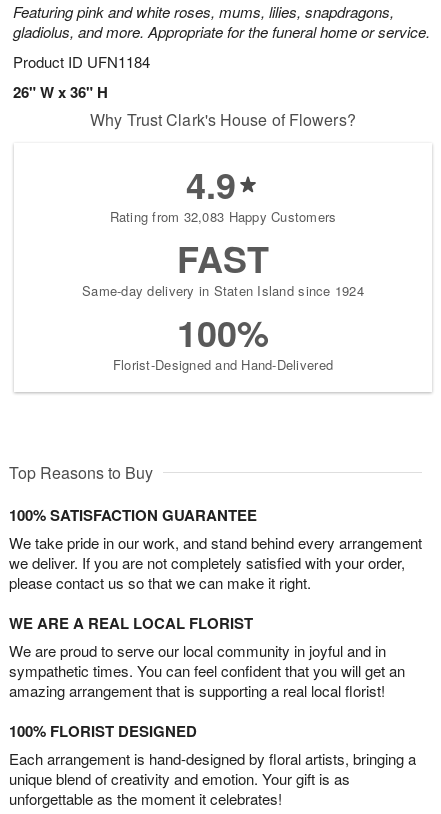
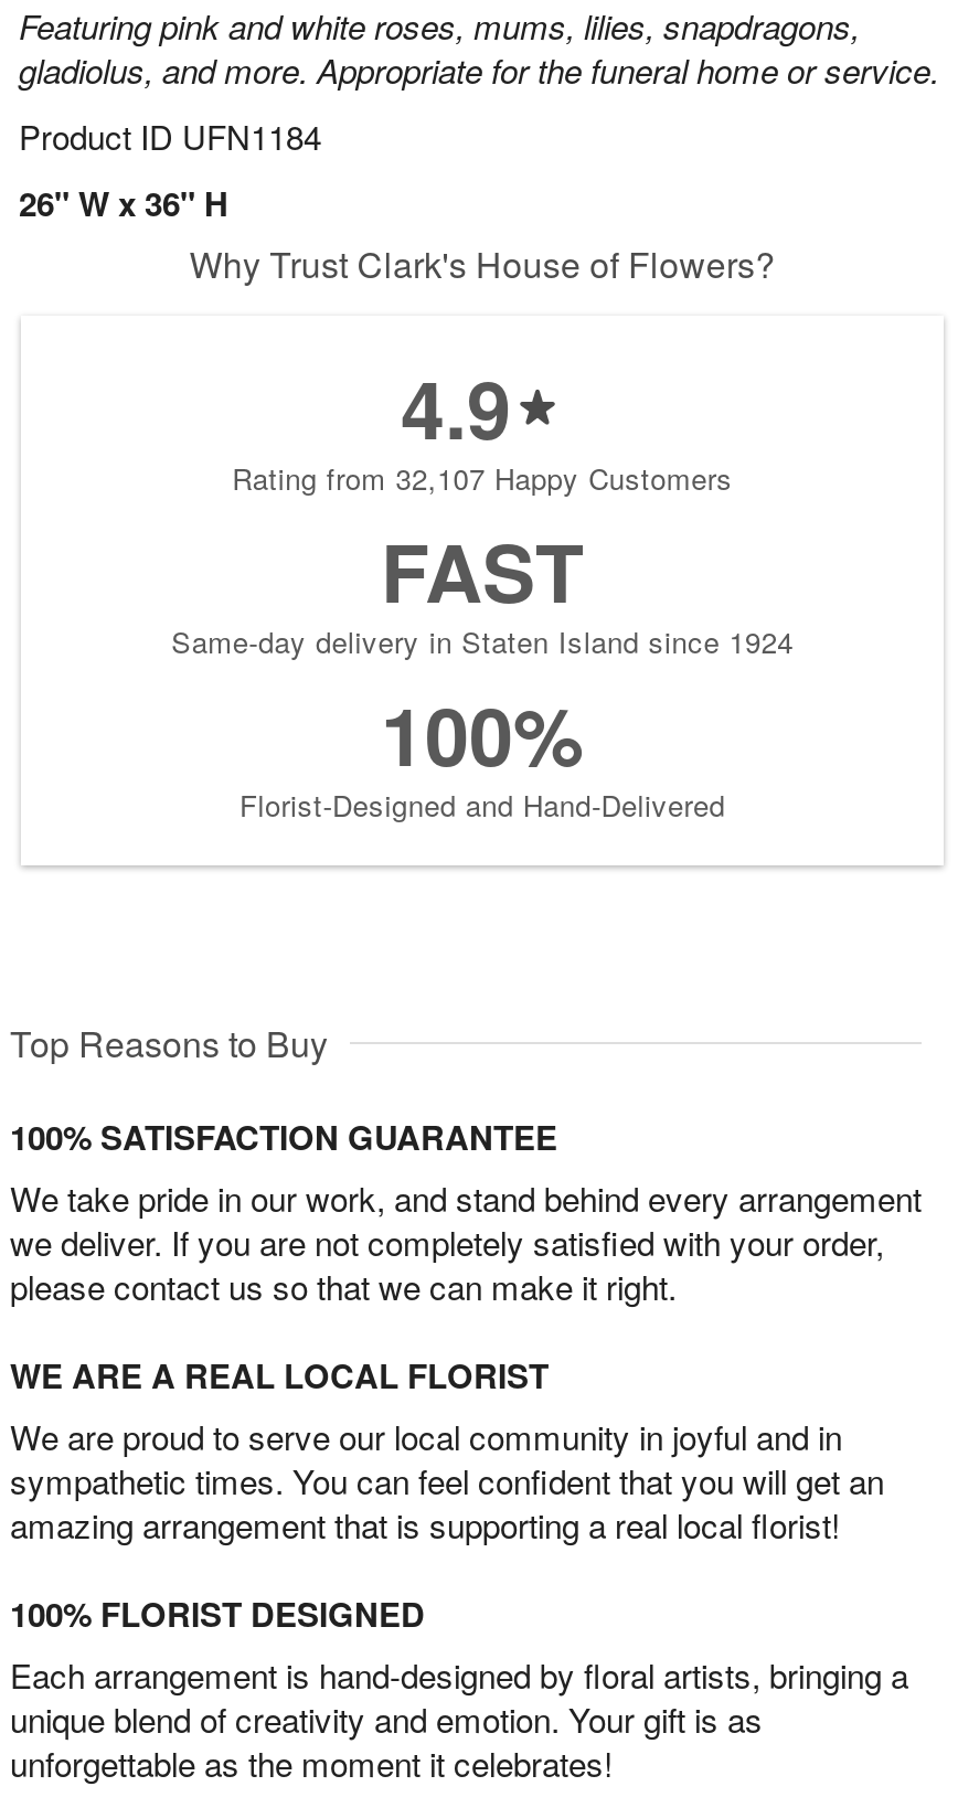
- Rating from 32,083 Happy Customers
+ Rating from 32,107 Happy Customers
